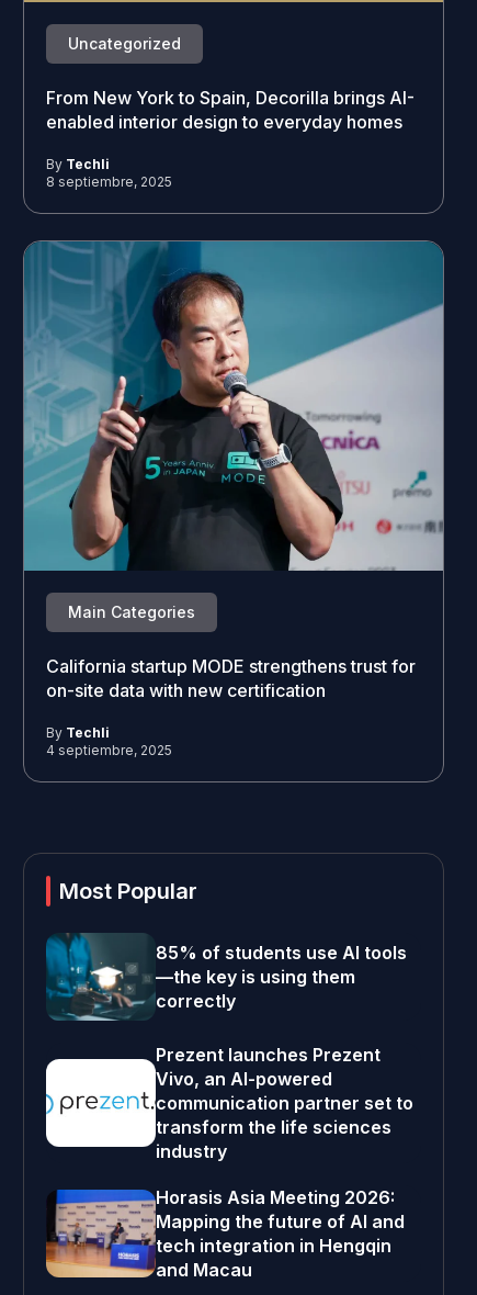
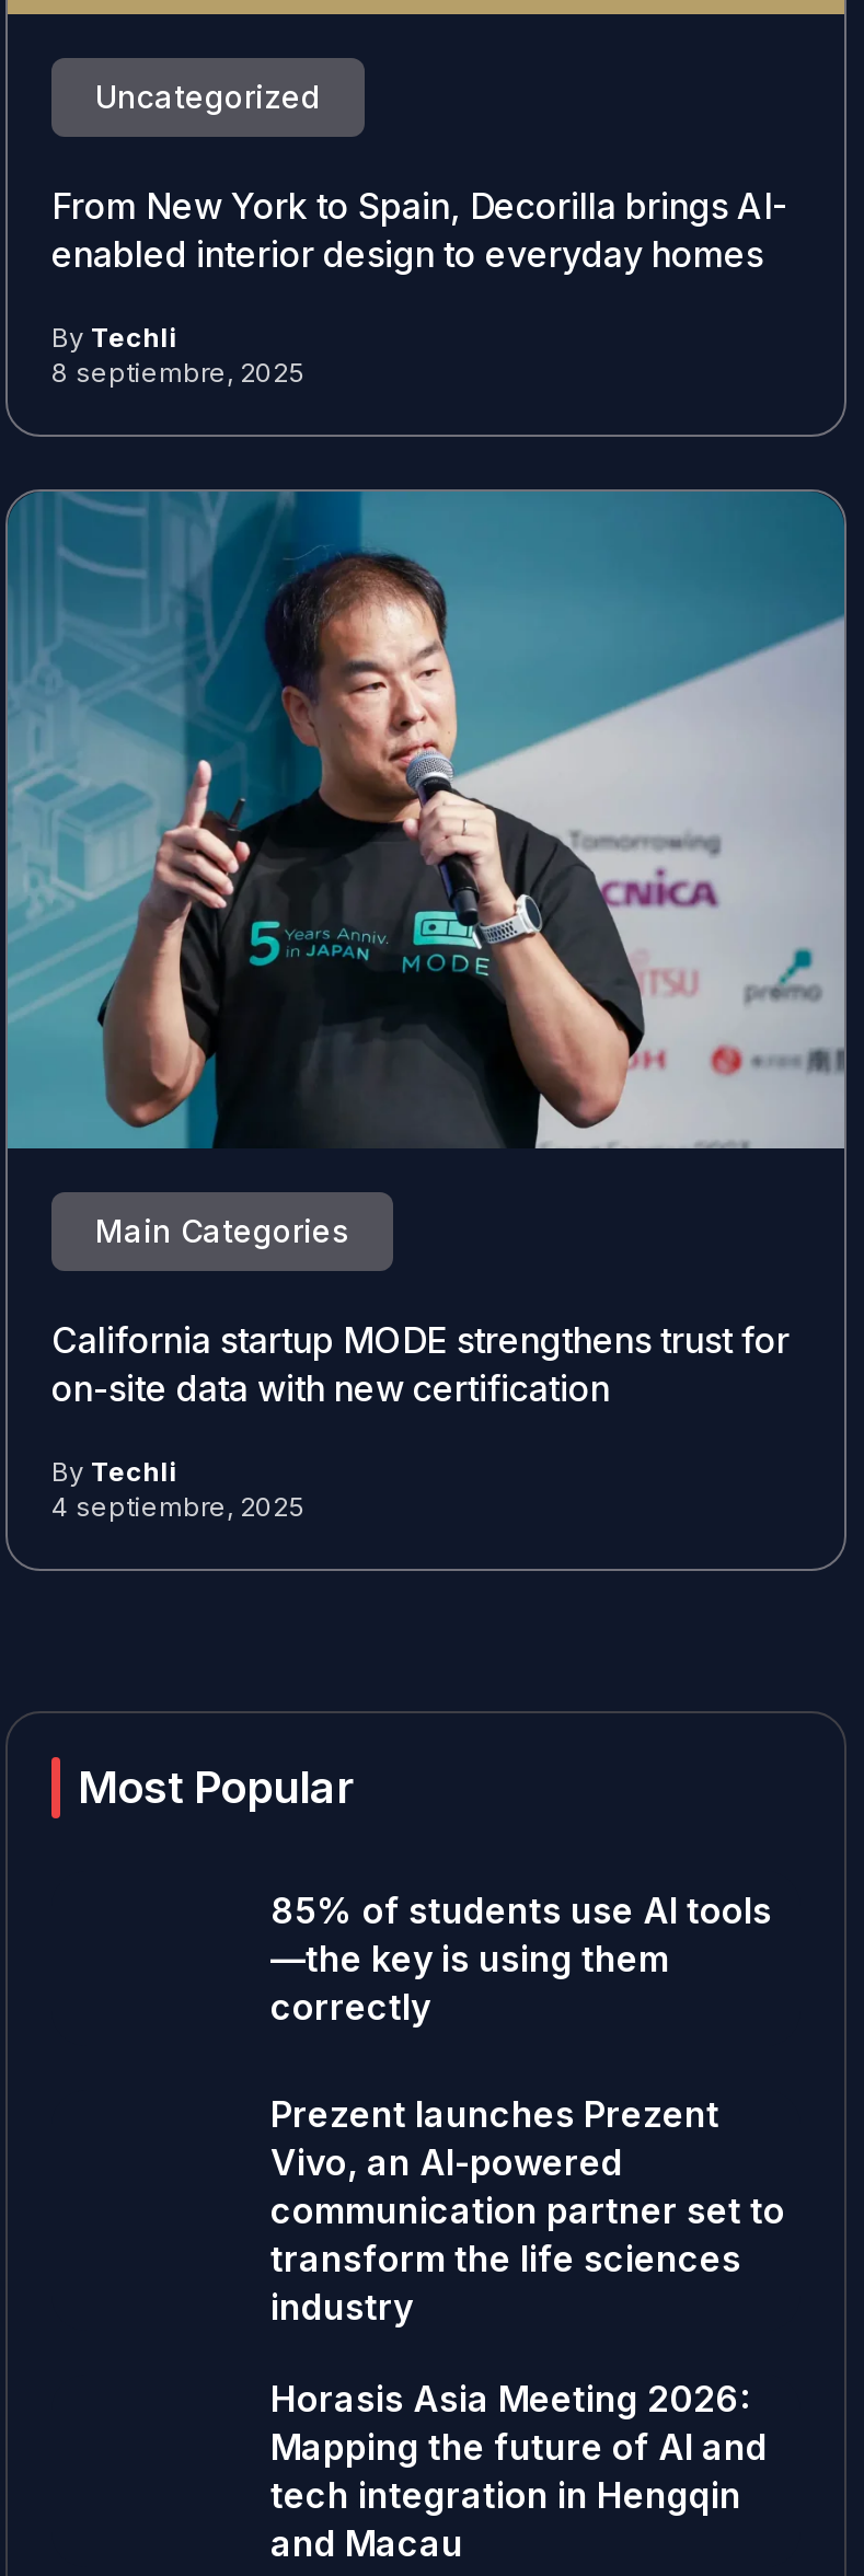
- [image]

- [image]

- [image]
